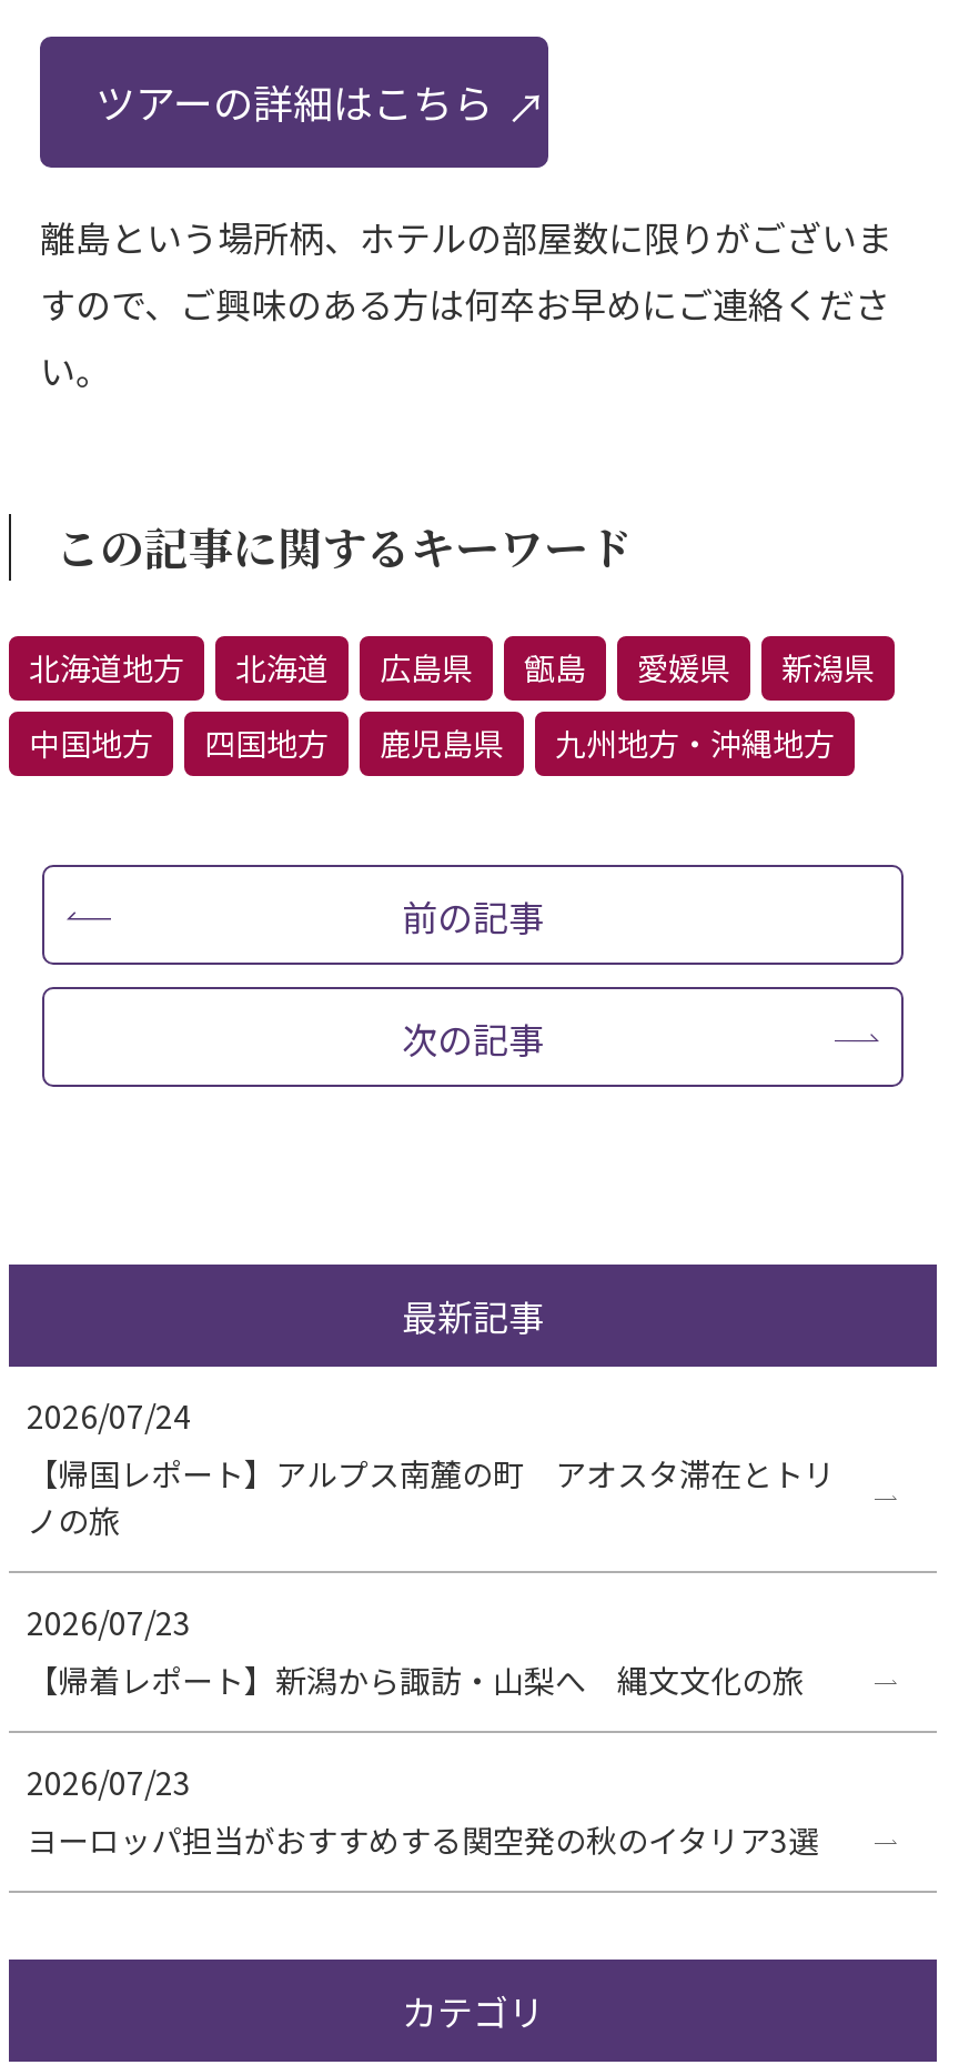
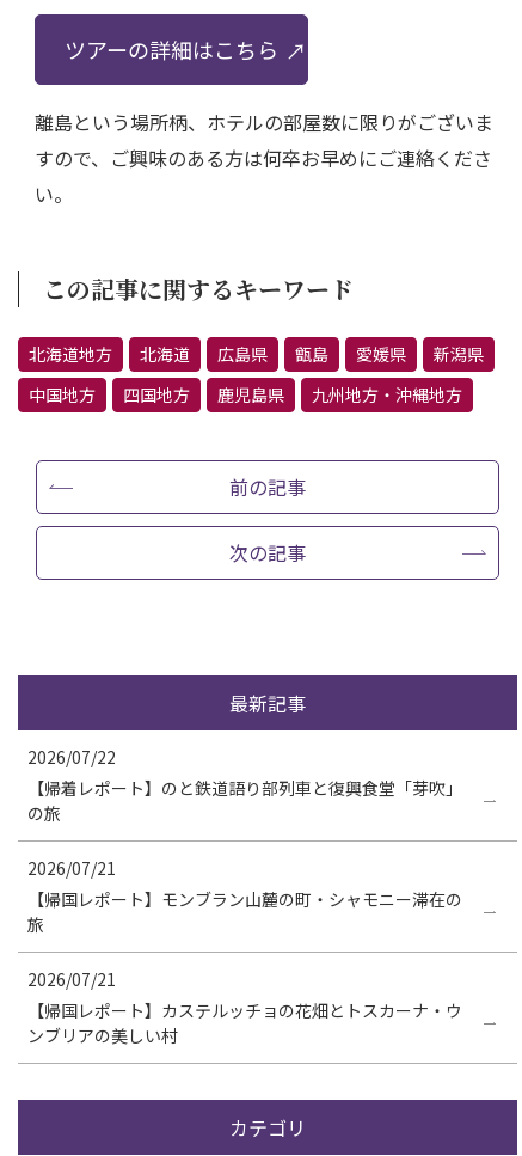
- 2026/07/24
- 【帰国レポート】アルプス南麓の町 アオスタ滞在とトリ
- ノの旅
+ 2026/07/22
+ 【帰着レポート】のと鉄道語り部列車と復興食堂「芽吹」
+ の旅

- 2026/07/23
- 【帰着レポート】新潟から諏訪・山梨へ 縄文文化の旅
+ 2026/07/21
+ 【帰国レポート】モンブラン山麓の町・シャモニー滞在の
+ 旅

- 2026/07/23
- ヨーロッパ担当がおすすめする関空発の秋のイタリア3選
+ 2026/07/21
+ 【帰国レポート】カステルッチョの花畑とトスカーナ・ウ
+ ンブリアの美しい村
